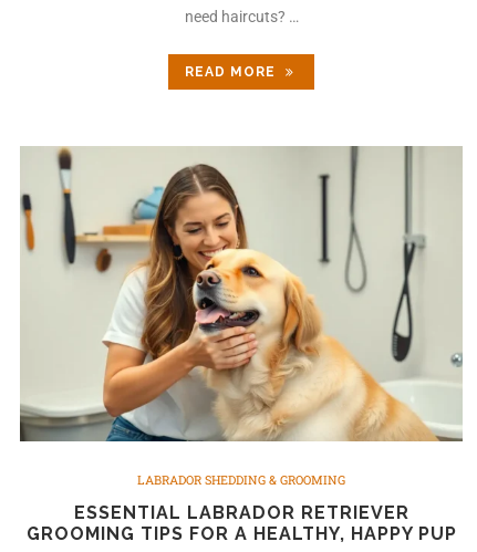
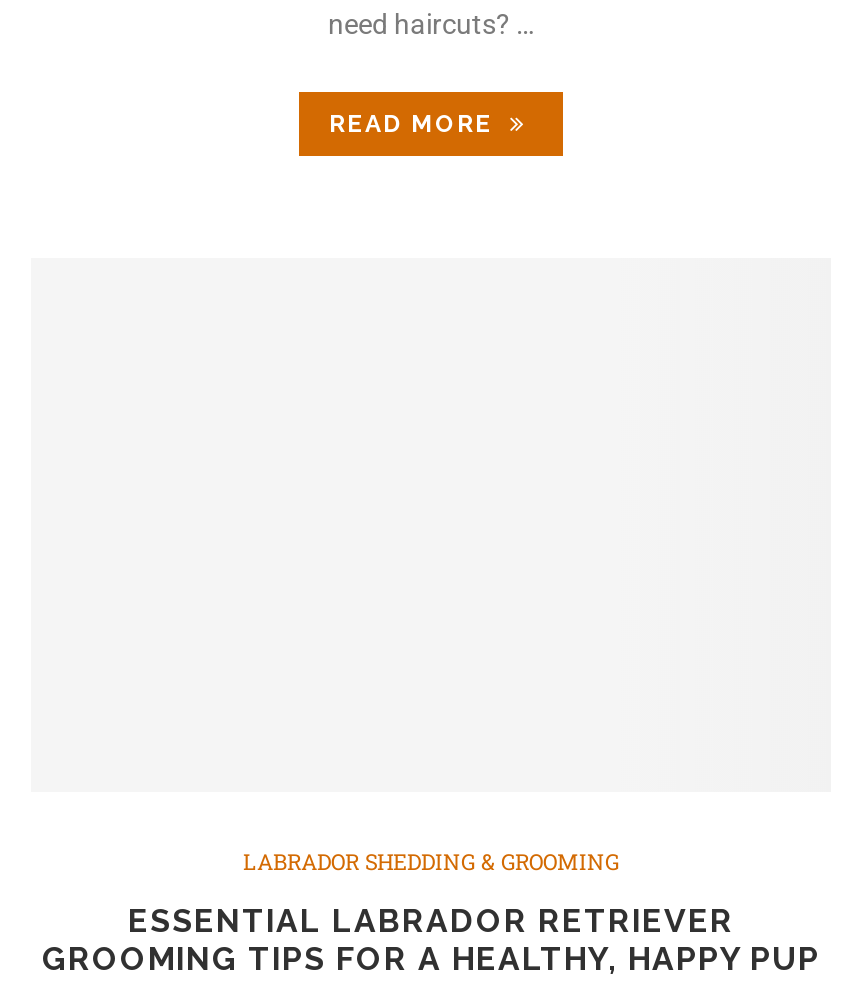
- [image]
